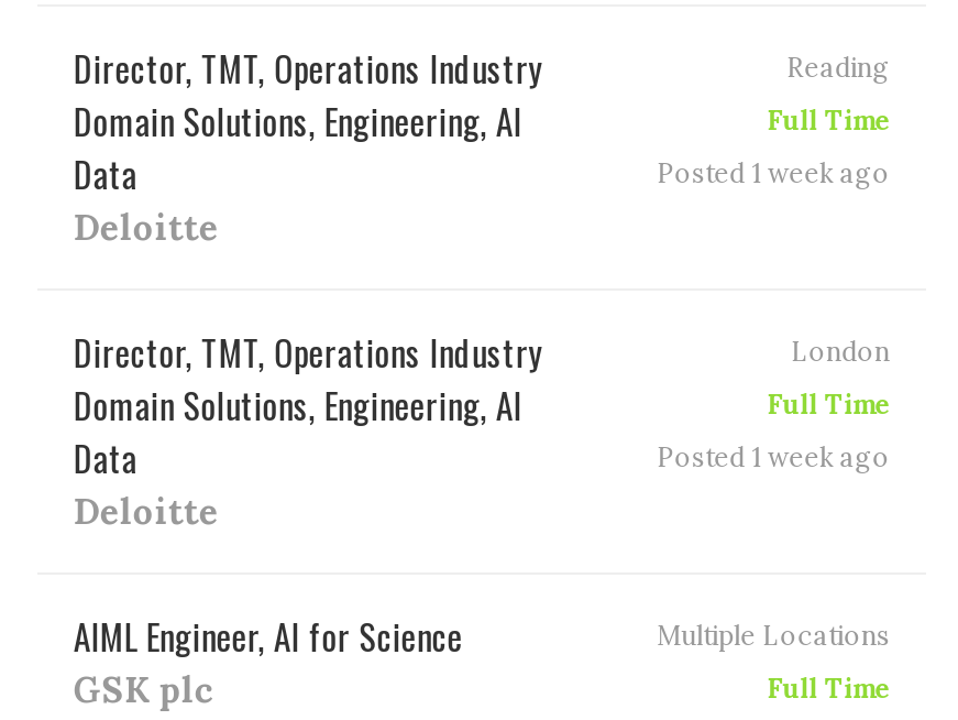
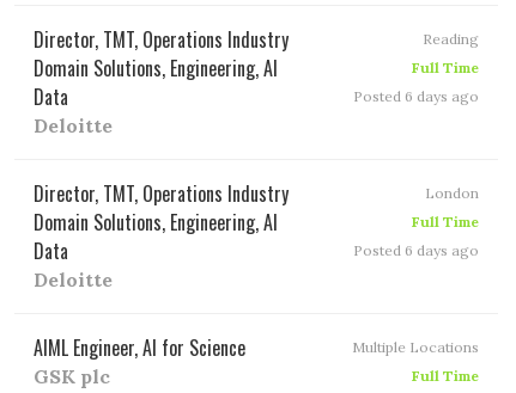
- Posted 1 week ago
+ Posted 6 days ago

- Posted 1 week ago
+ Posted 6 days ago
